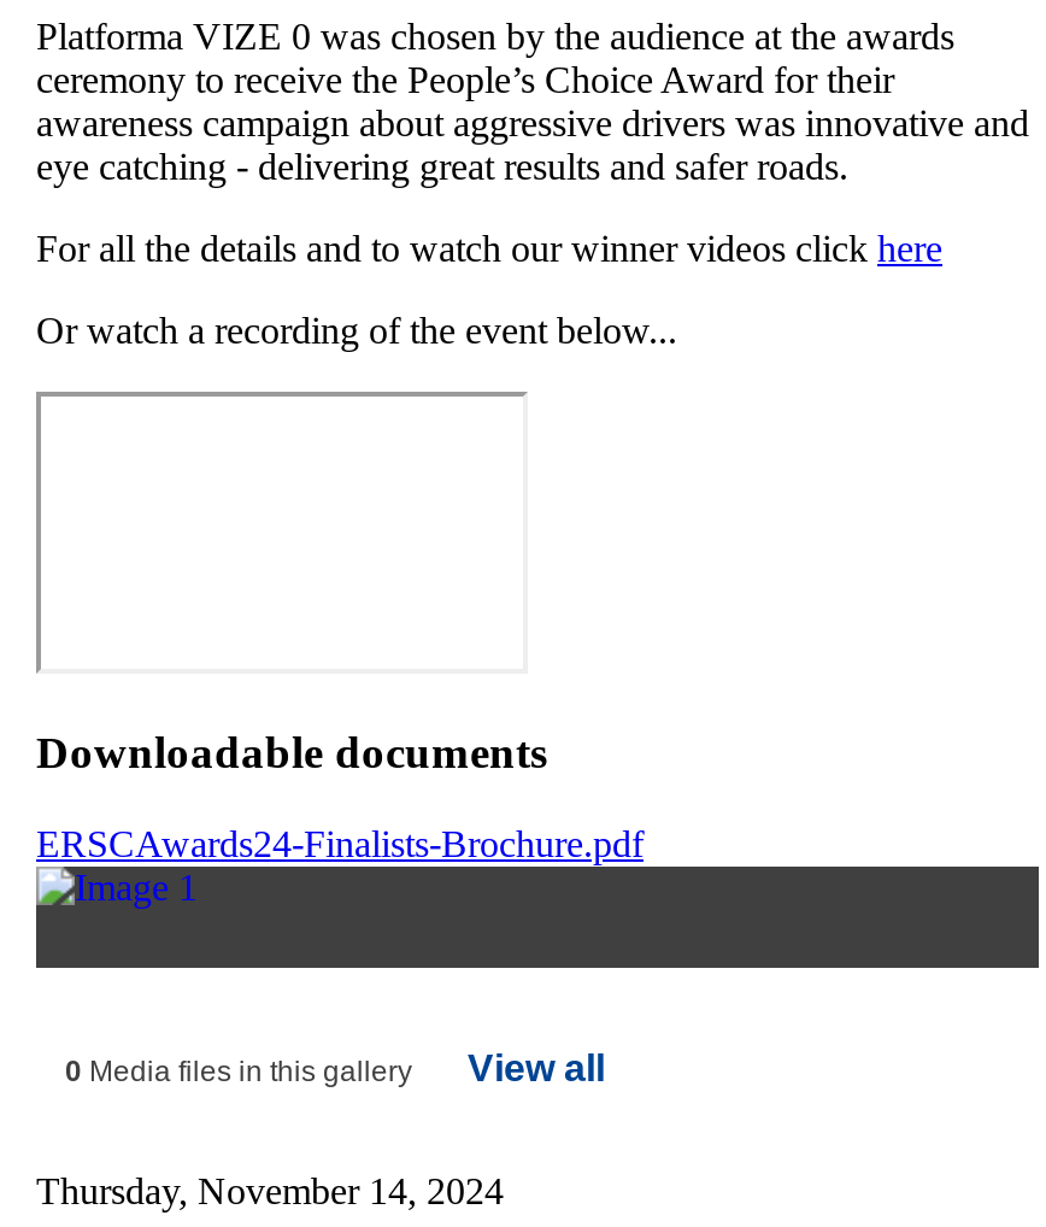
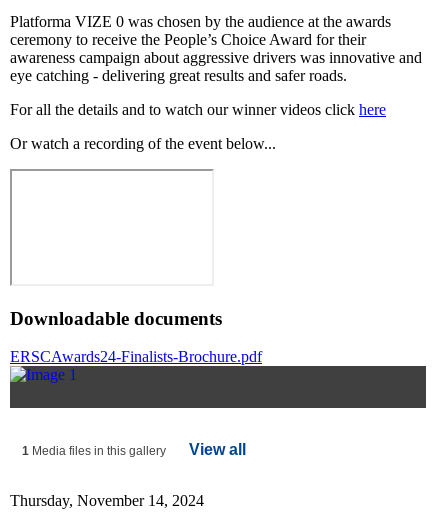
- 0 Media files in this gallery
+ 1 Media files in this gallery
